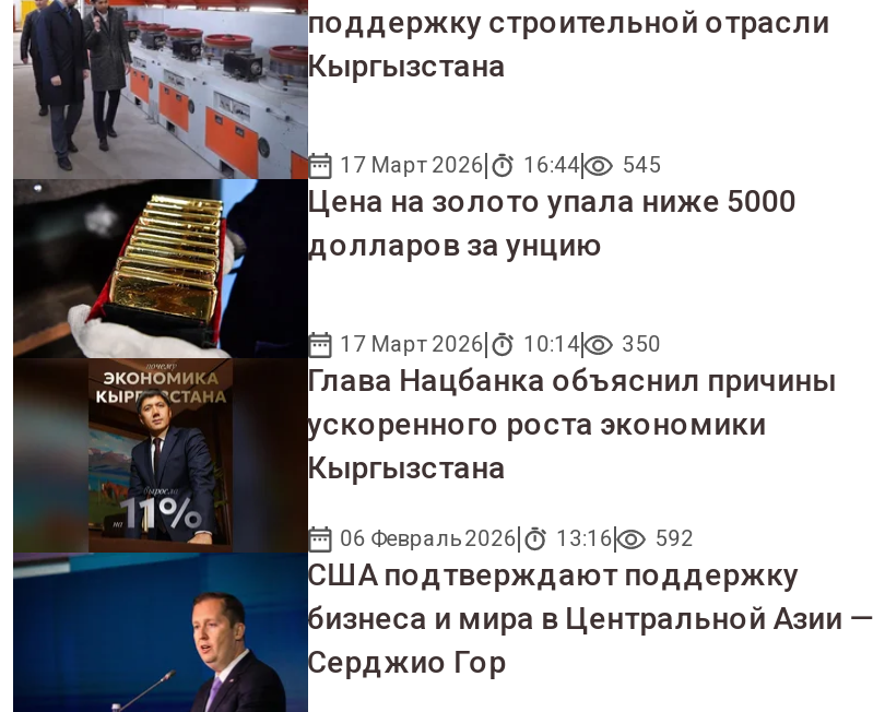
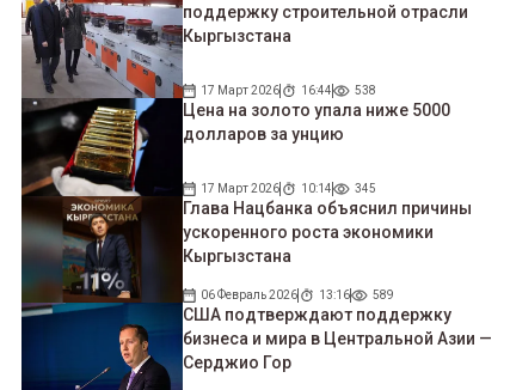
- 17 Март 2026 16:44 545
+ 17 Март 2026 16:44 538

- 17 Март 2026 10:14 350
+ 17 Март 2026 10:14 345

- 06 Февраль 2026 13:16 592
+ 06 Февраль 2026 13:16 589
